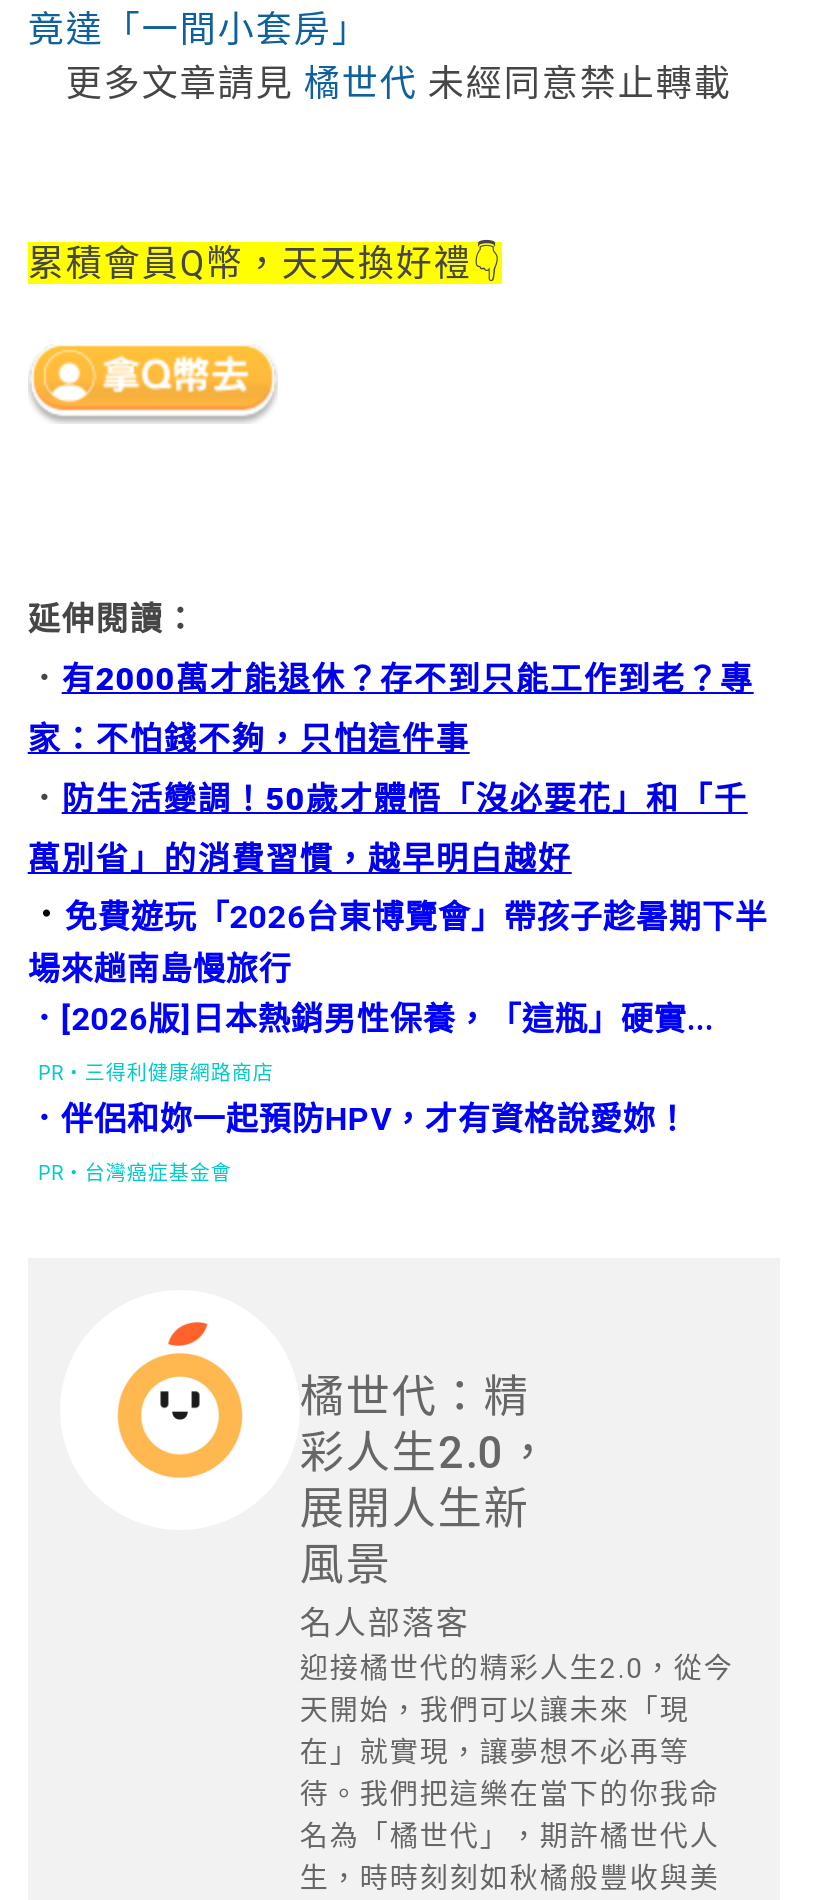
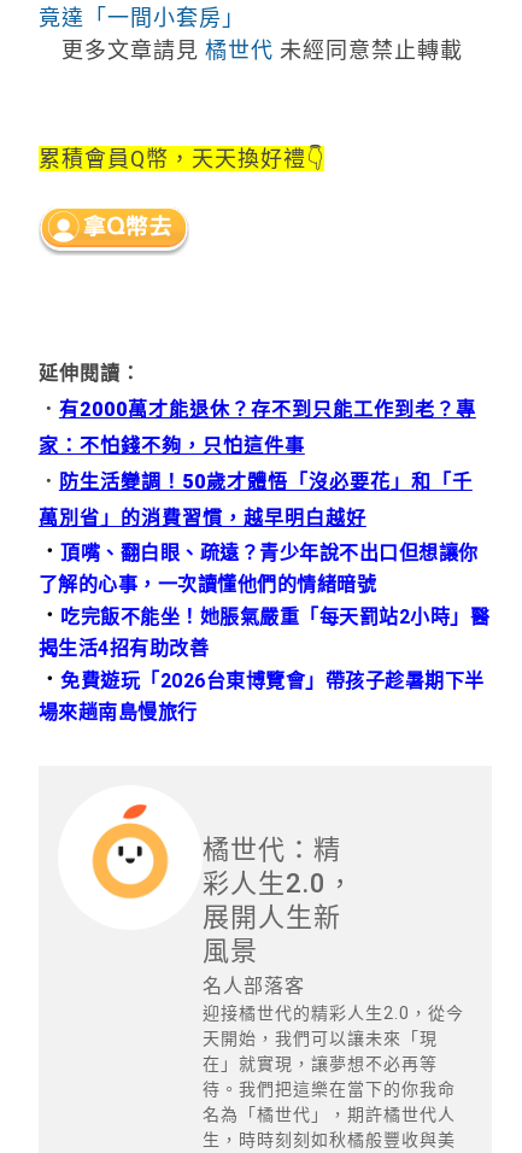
+ ．頂嘴、翻白眼、疏遠？青少年說不出口但想讓你
+ 了解的心事，一次讀懂他們的情緒暗號
+ ．吃完飯不能坐！她脹氣嚴重「每天罰站2小時」醫
+ 揭生活4招有助改善

moved down: ．免費遊玩「2026台東博覽會」帶孩子趁暑期下半 | 場來趟南島慢旅行

- ．[2026版]日本熱銷男性保養，「這瓶」硬實...
- PR・三得利健康網路商店
- ．伴侶和妳一起預防HPV，才有資格說愛妳！
- PR・台灣癌症基金會
